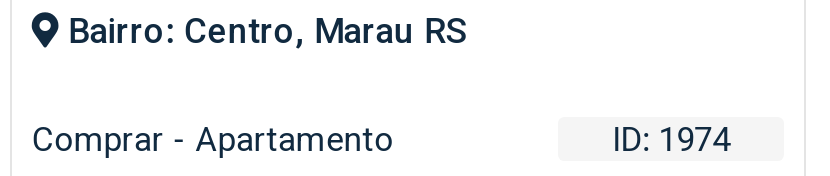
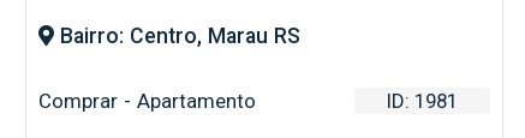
- ID: 1974
+ ID: 1981
